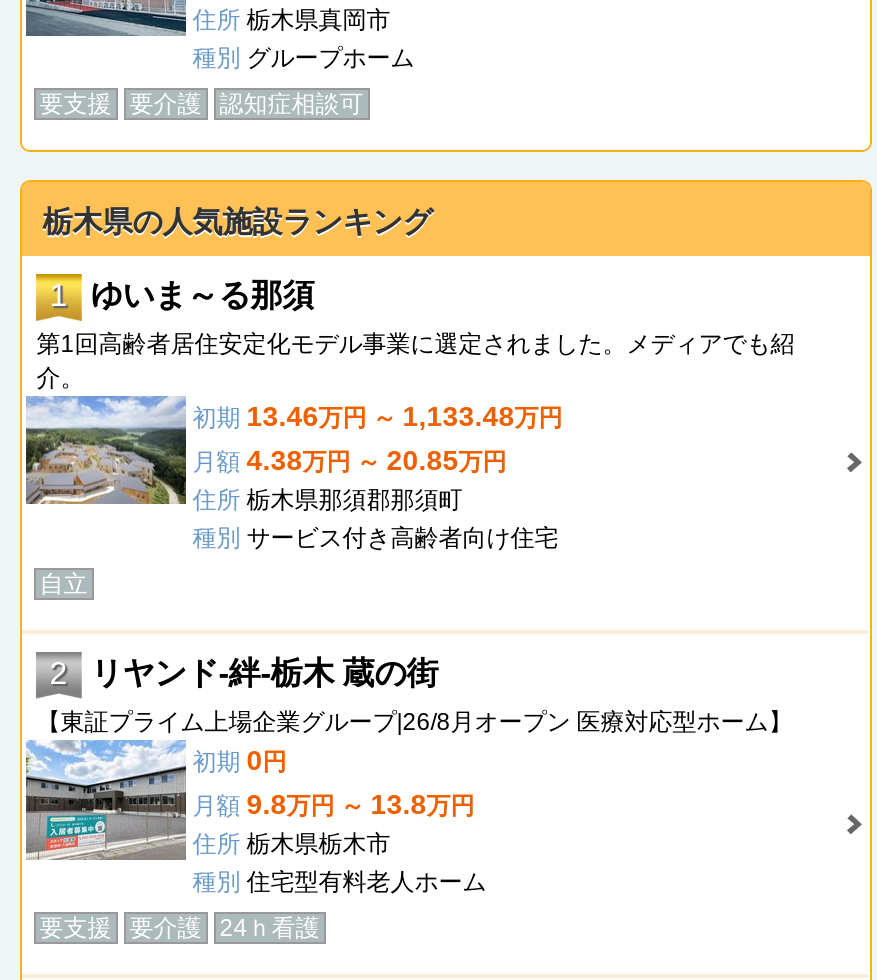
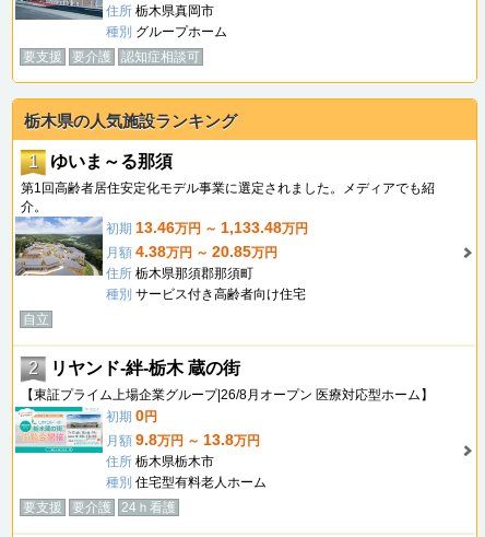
- [image]
+ [image]
